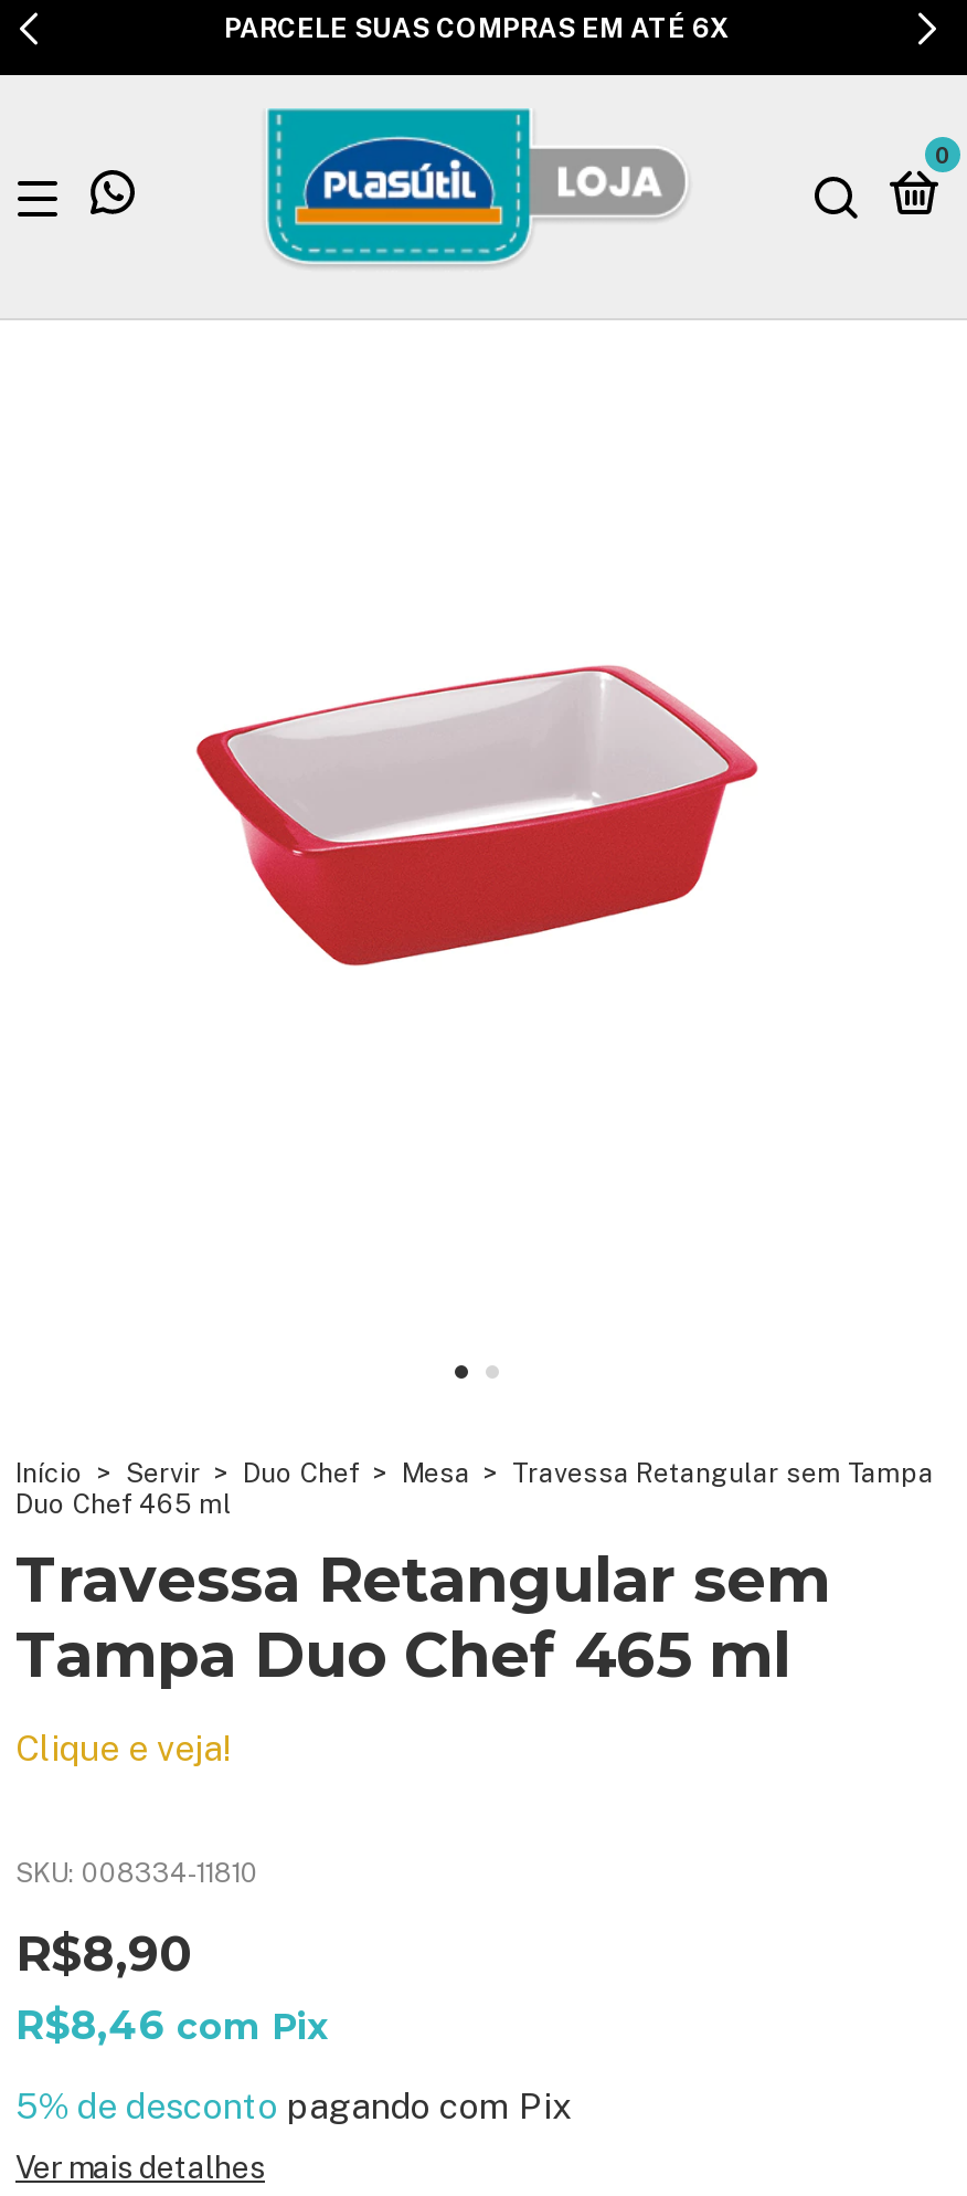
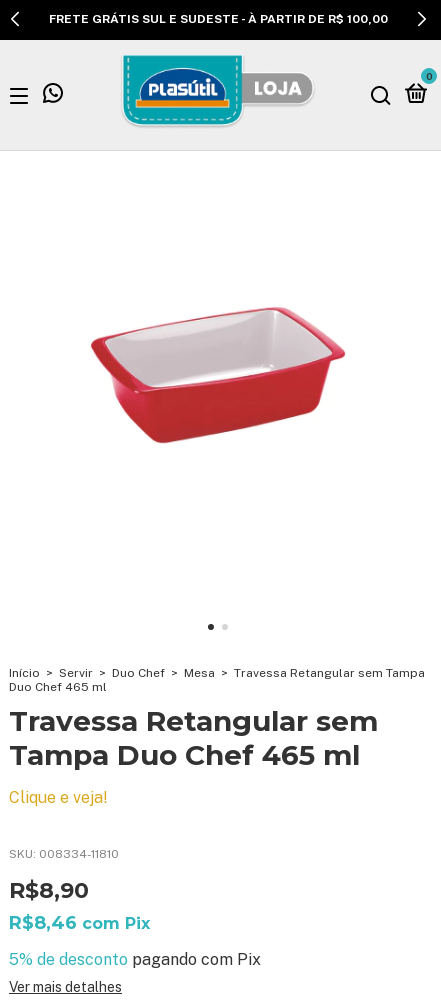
- PARCELE SUAS COMPRAS EM ATÉ 6X
+ FRETE GRÁTIS SUL E SUDESTE - À PARTIR DE R$ 100,00
